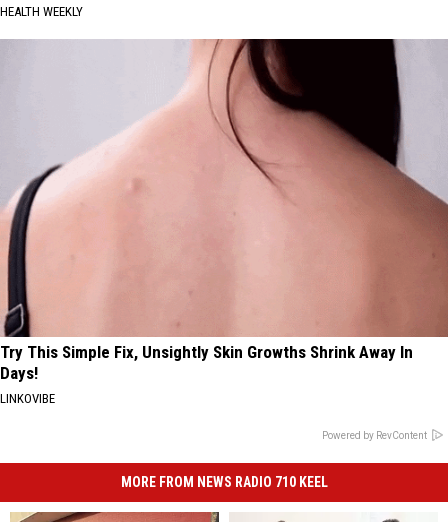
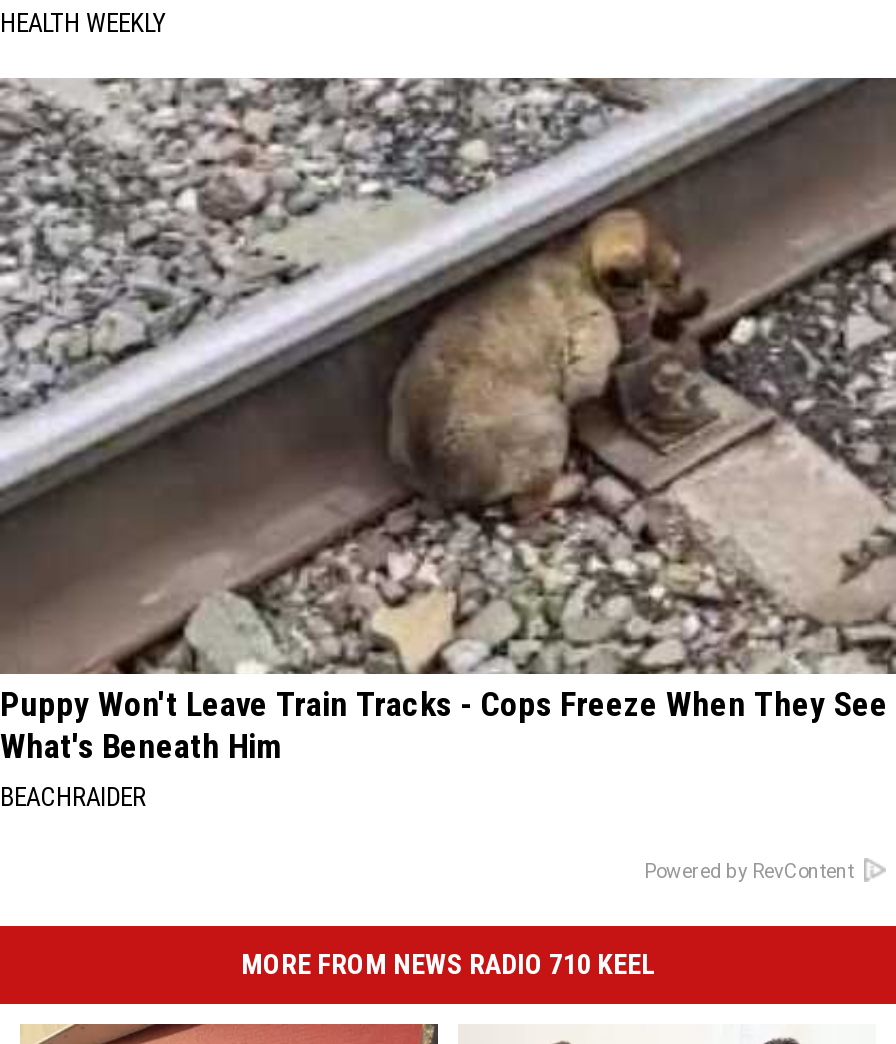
- [image]
- Try This Simple Fix, Unsightly Skin Growths Shrink Away In
- Days!
- LINKOVIBE
+ [image]
+ Puppy Won't Leave Train Tracks - Cops Freeze When They See
+ What's Beneath Him
+ BEACHRAIDER
